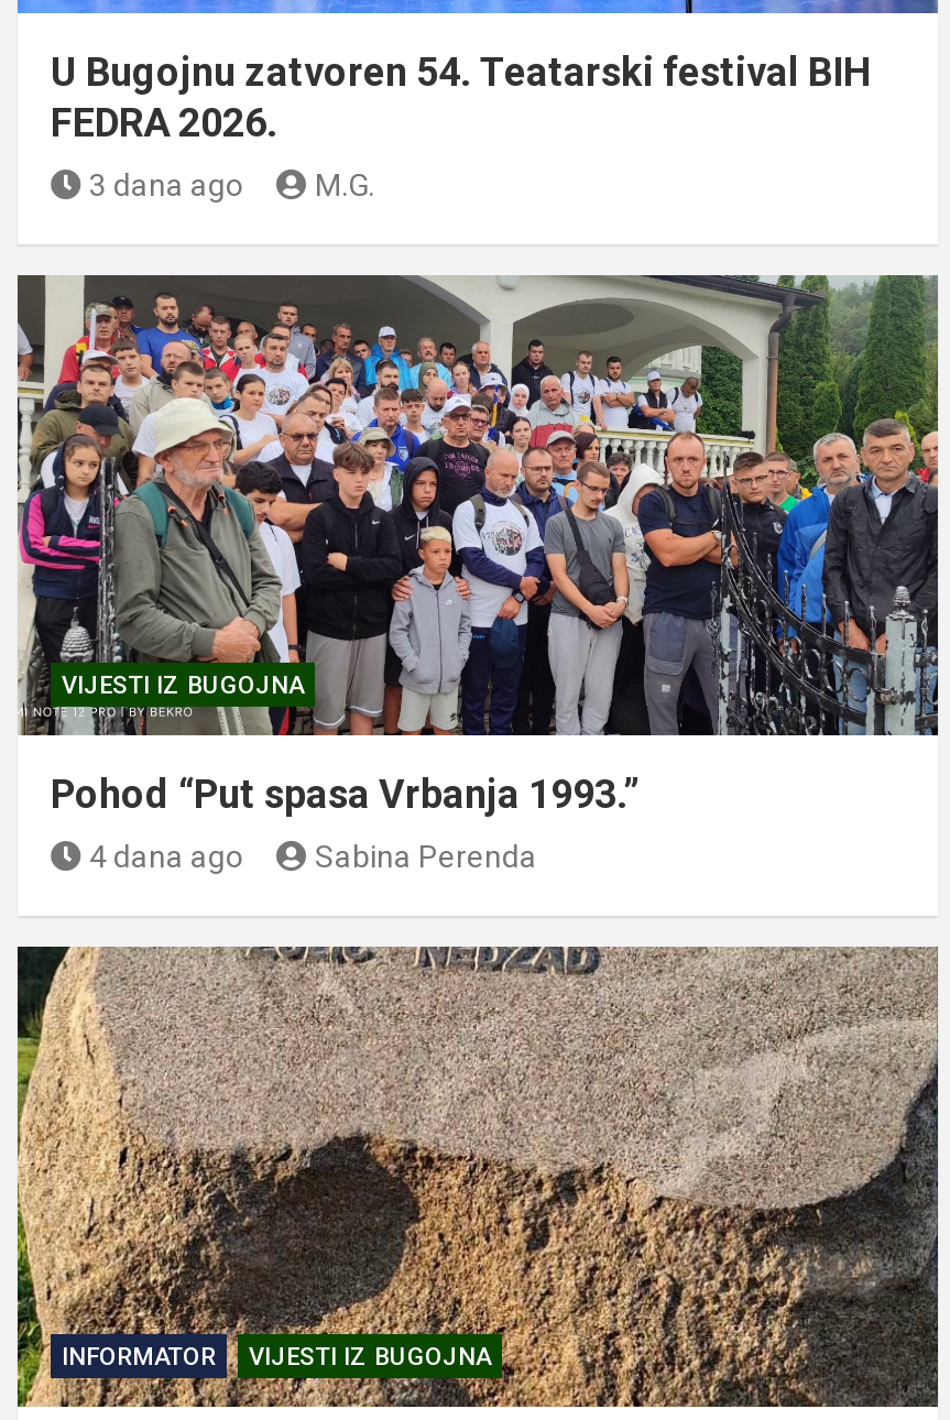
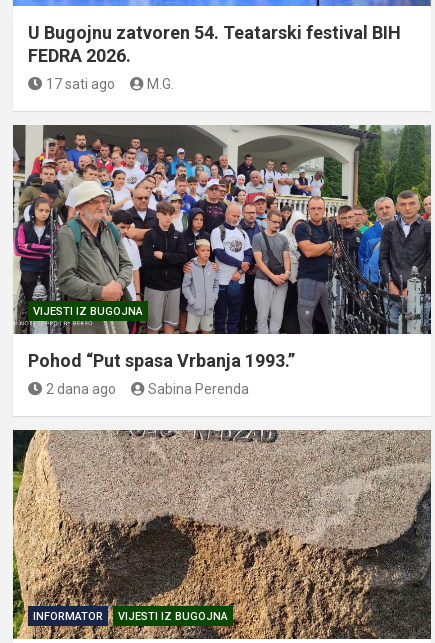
- 3 dana ago
+ 17 sati ago

- 4 dana ago
+ 2 dana ago
